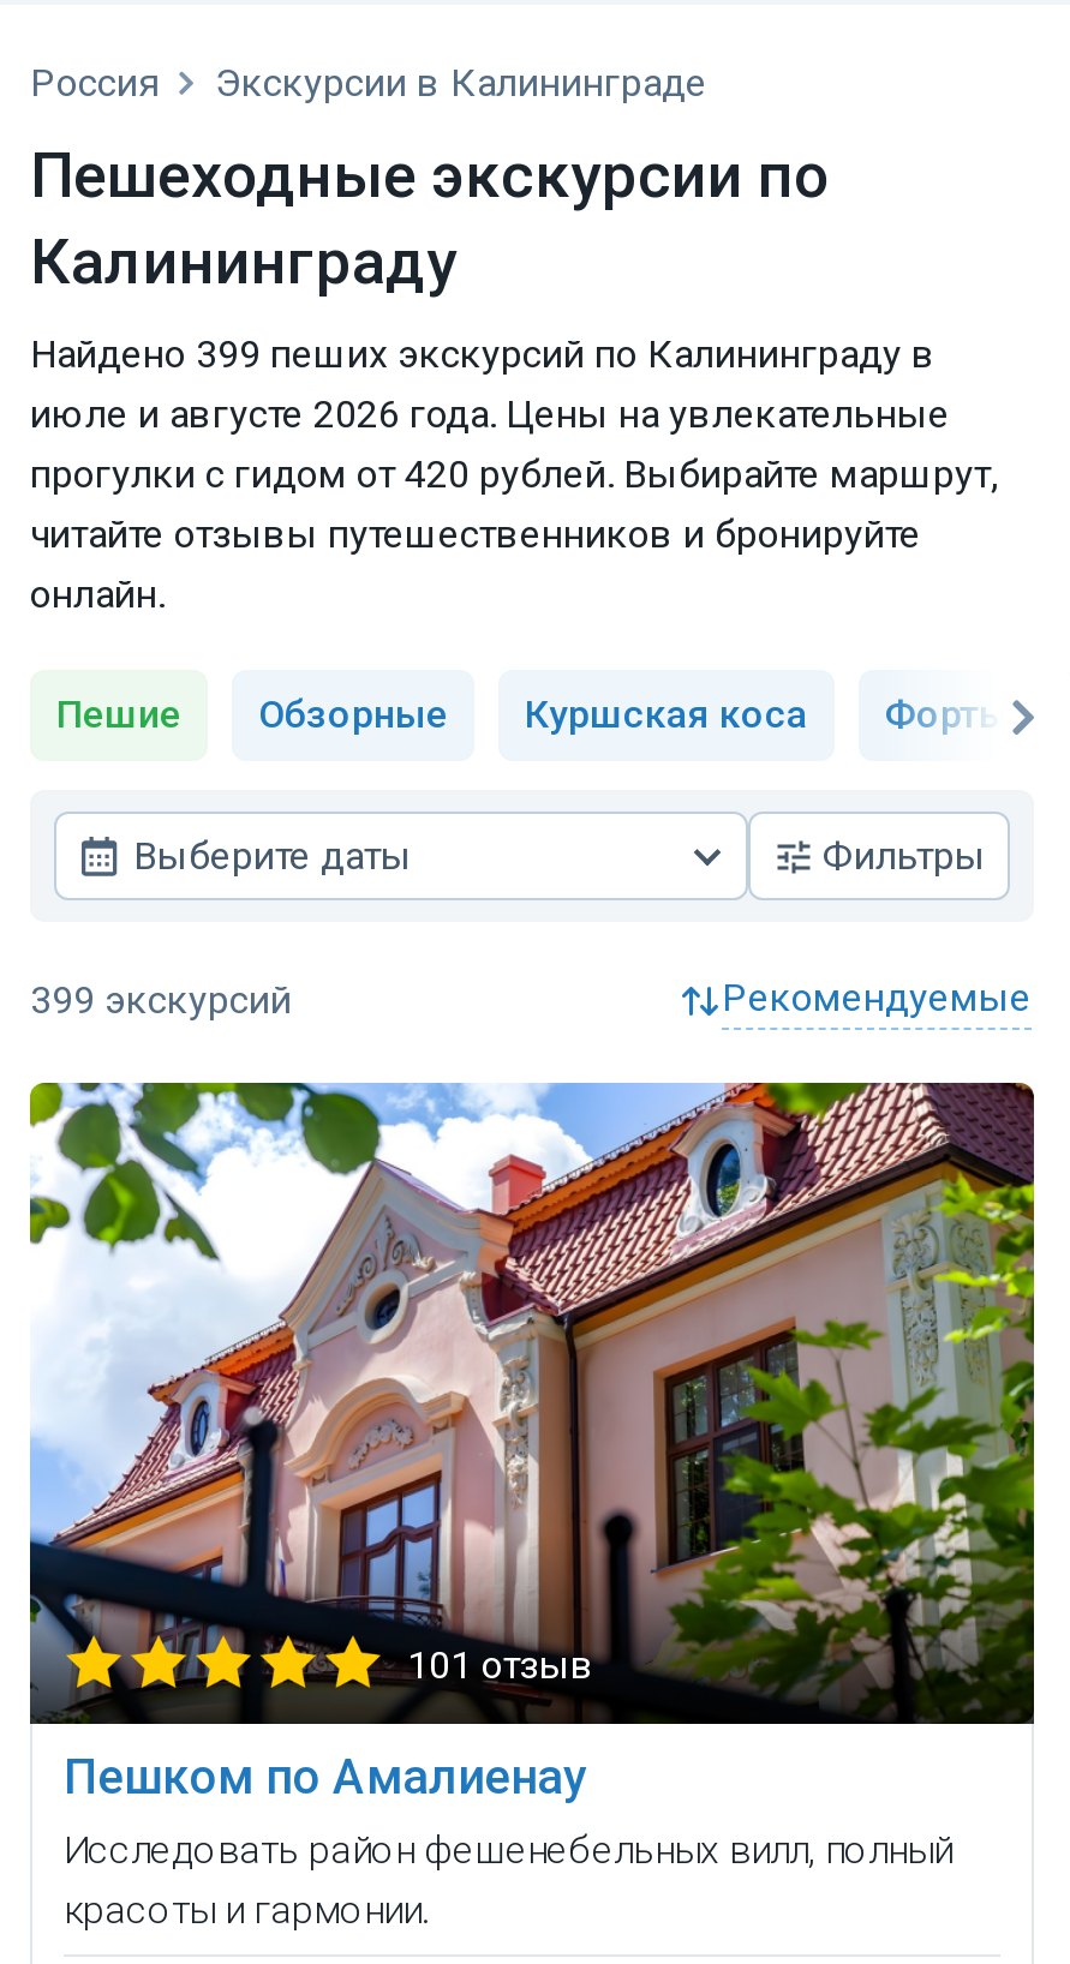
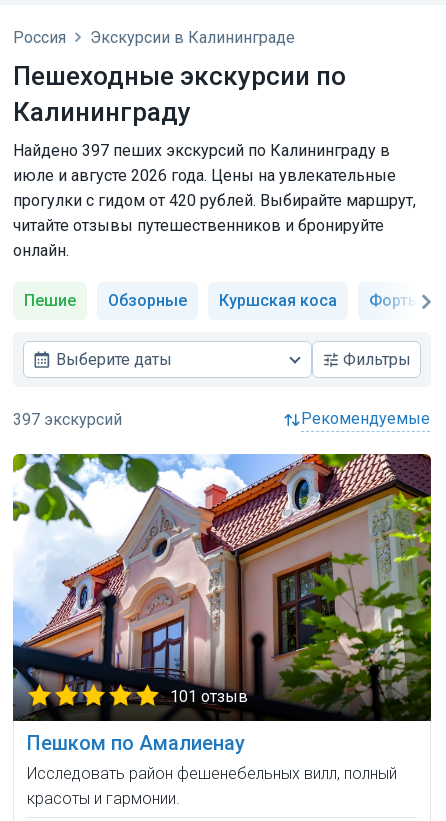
- Найдено 399 пеших экскурсий по Калининграду в
+ Найдено 397 пеших экскурсий по Калининграду в
